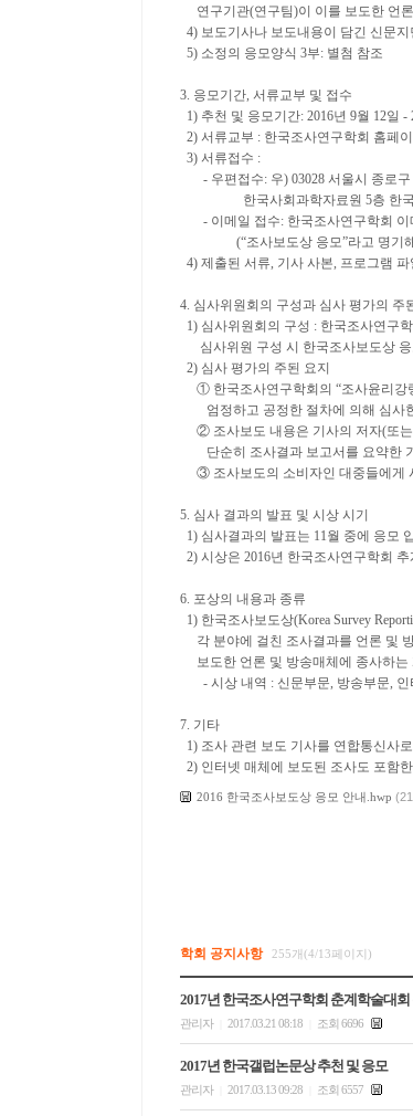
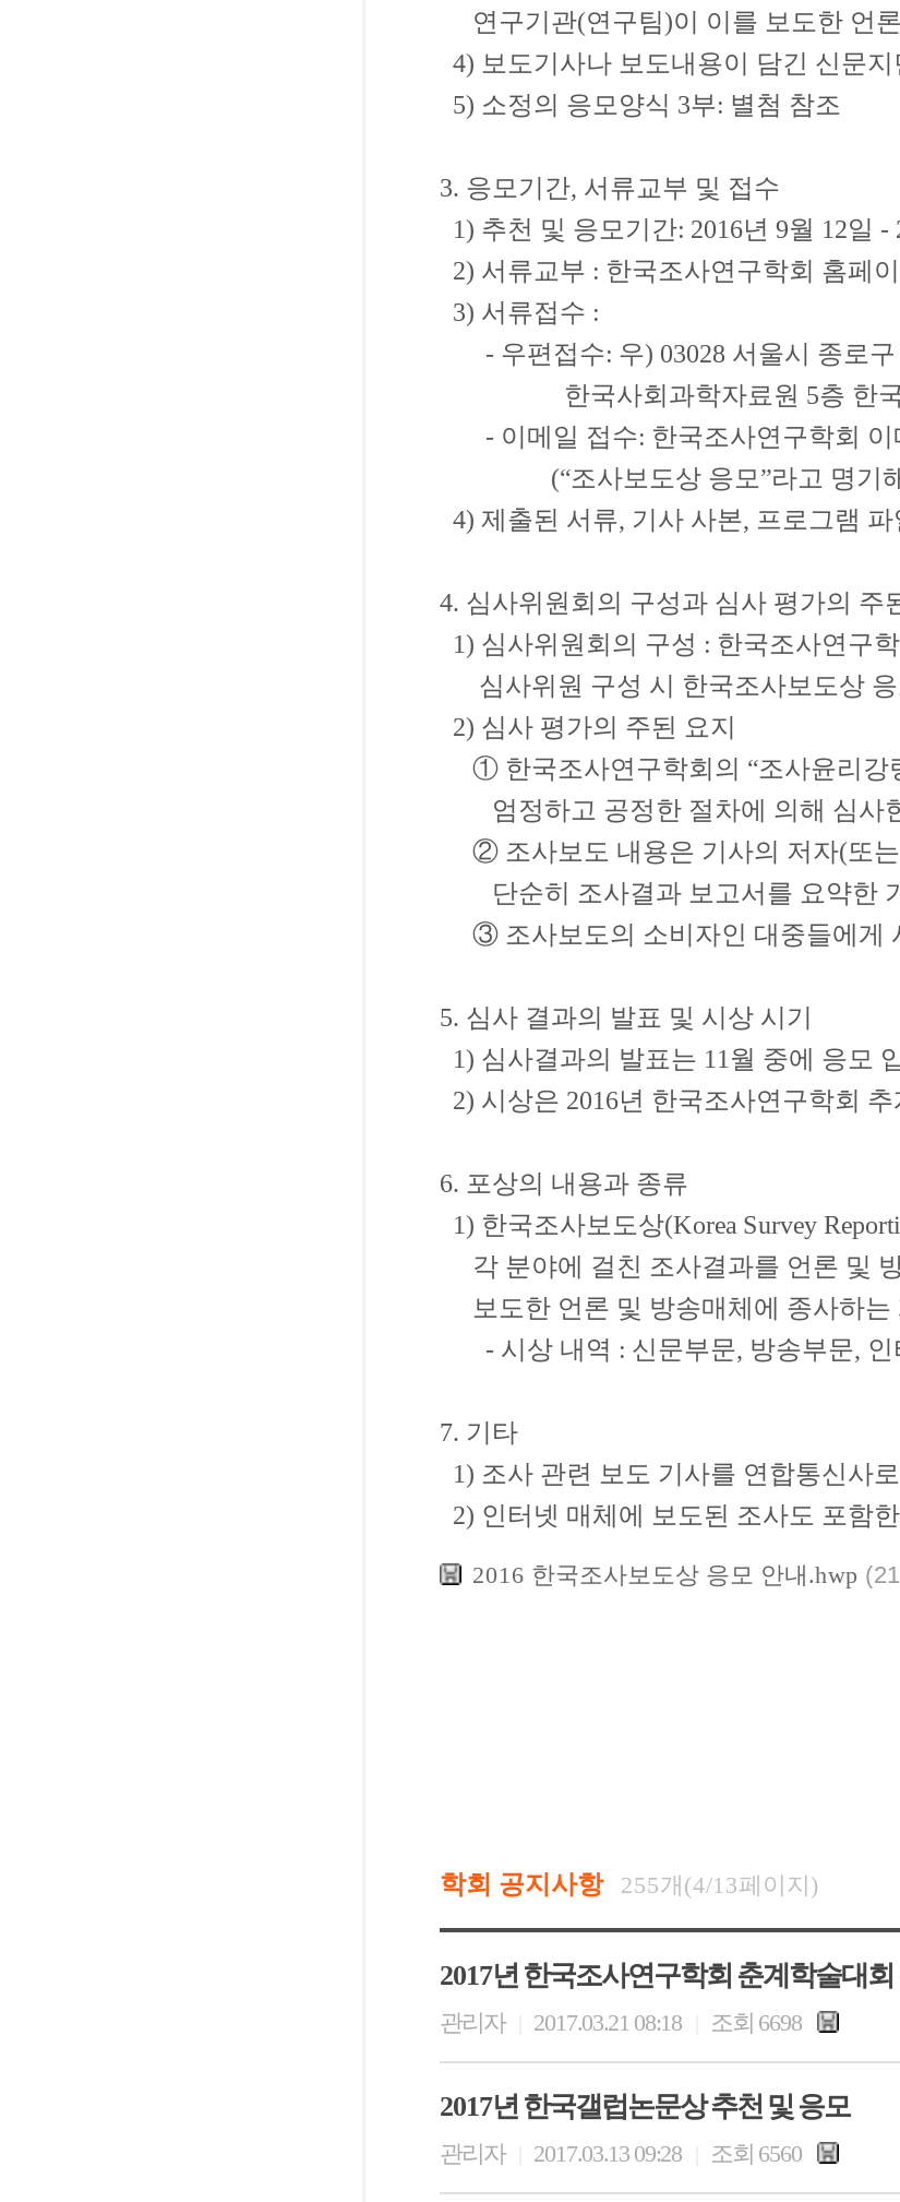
- 관리자 2017.03.21 08:18 조회 6696
+ 관리자 2017.03.21 08:18 조회 6698

- 관리자 2017.03.13 09:28 조회 6557
+ 관리자 2017.03.13 09:28 조회 6560
